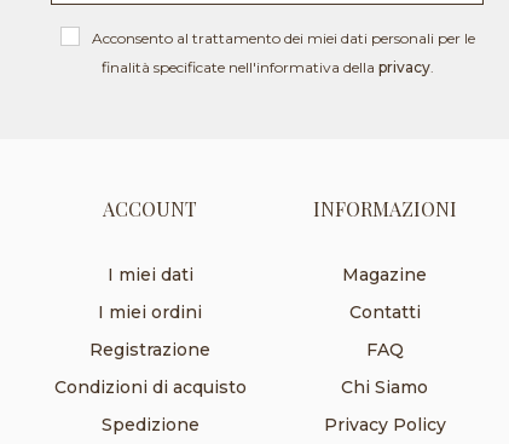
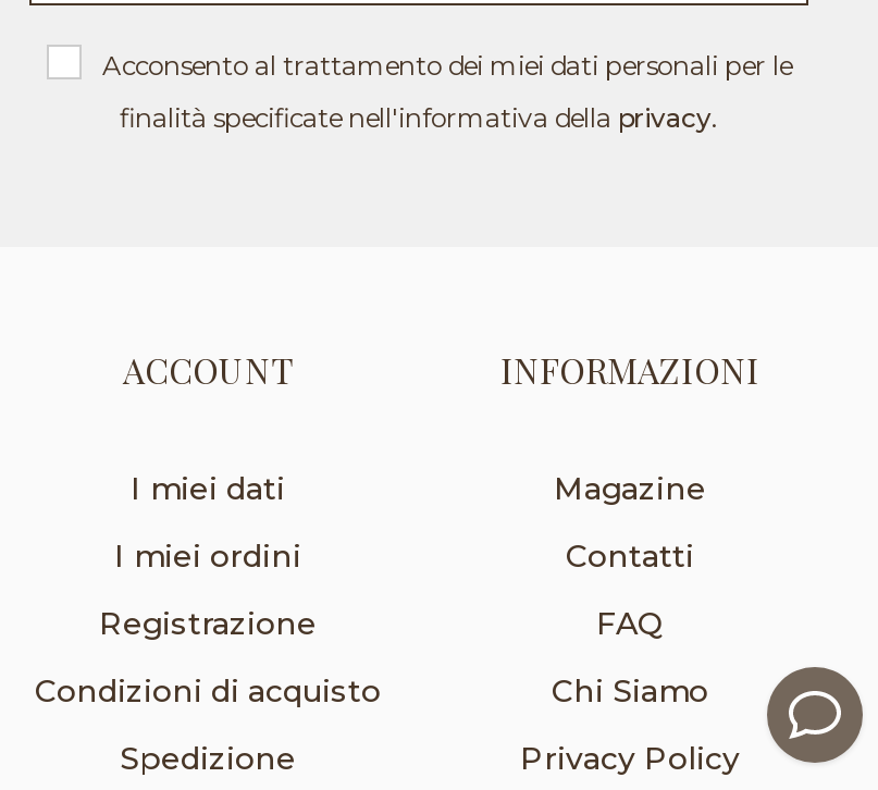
+ [image]
